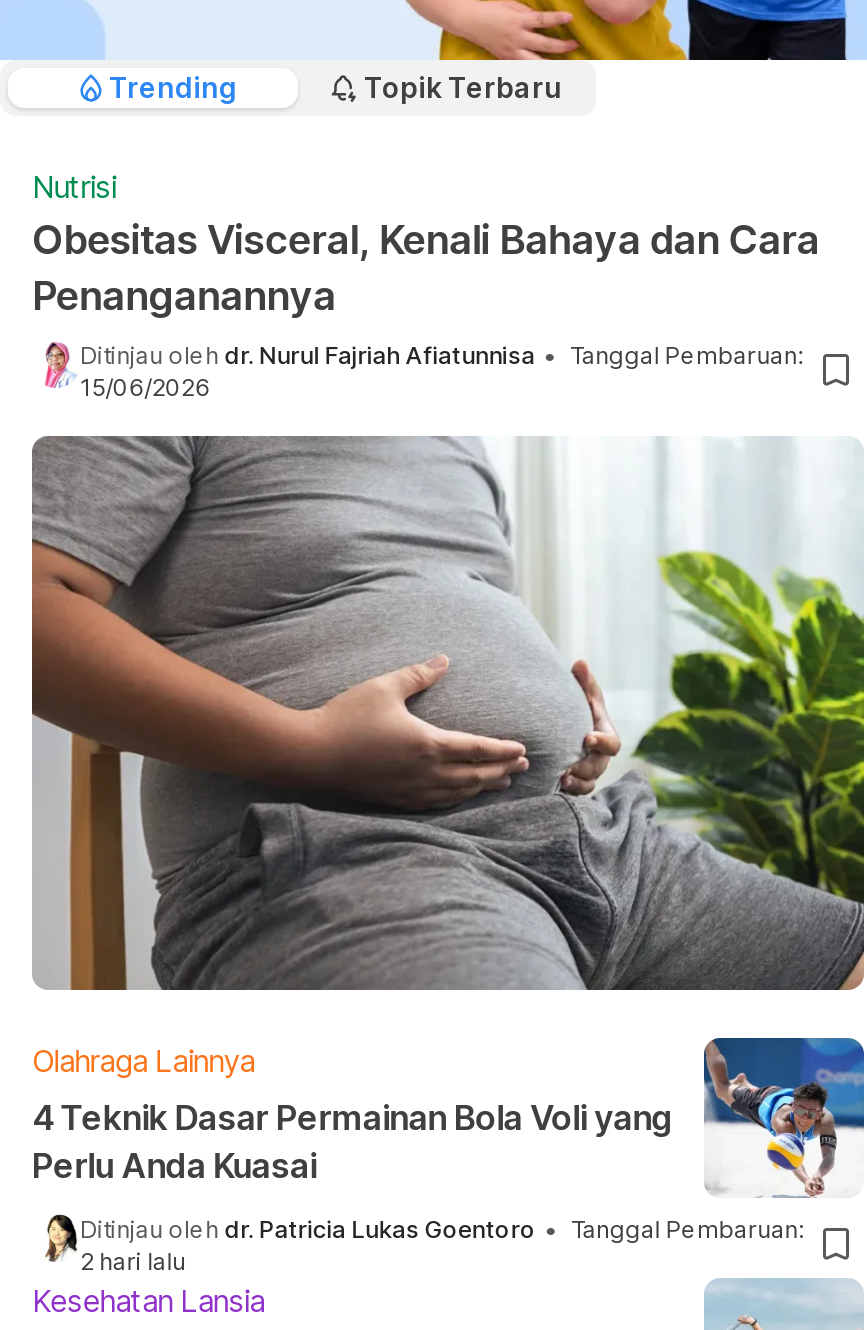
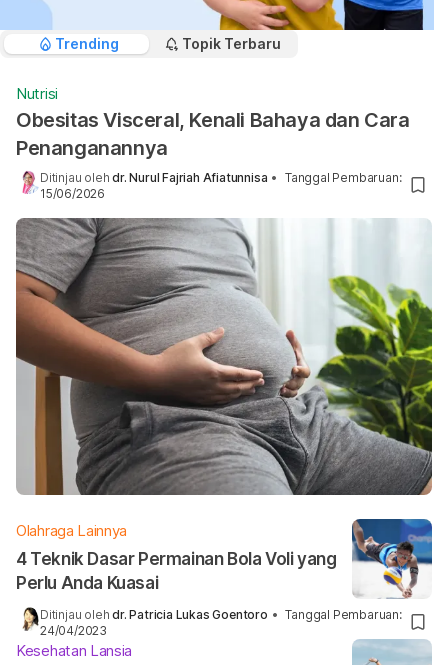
- 2 hari lalu
+ 24/04/2023
